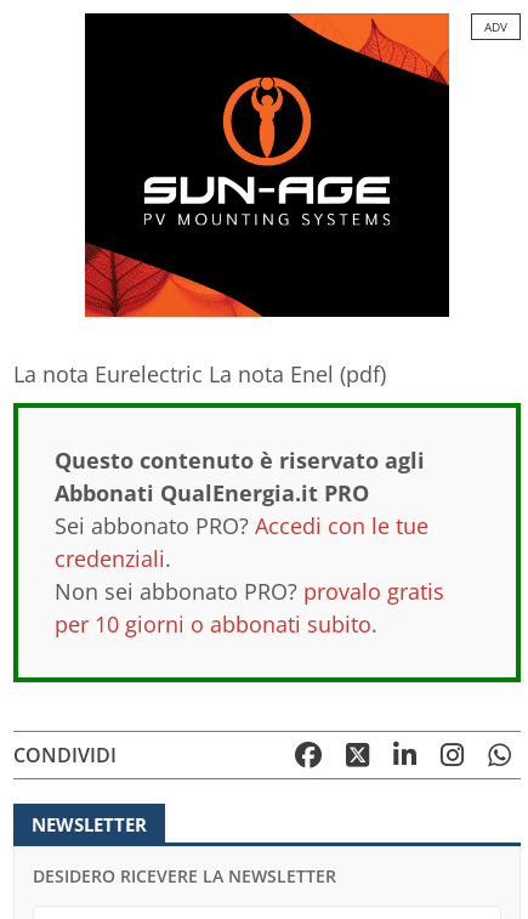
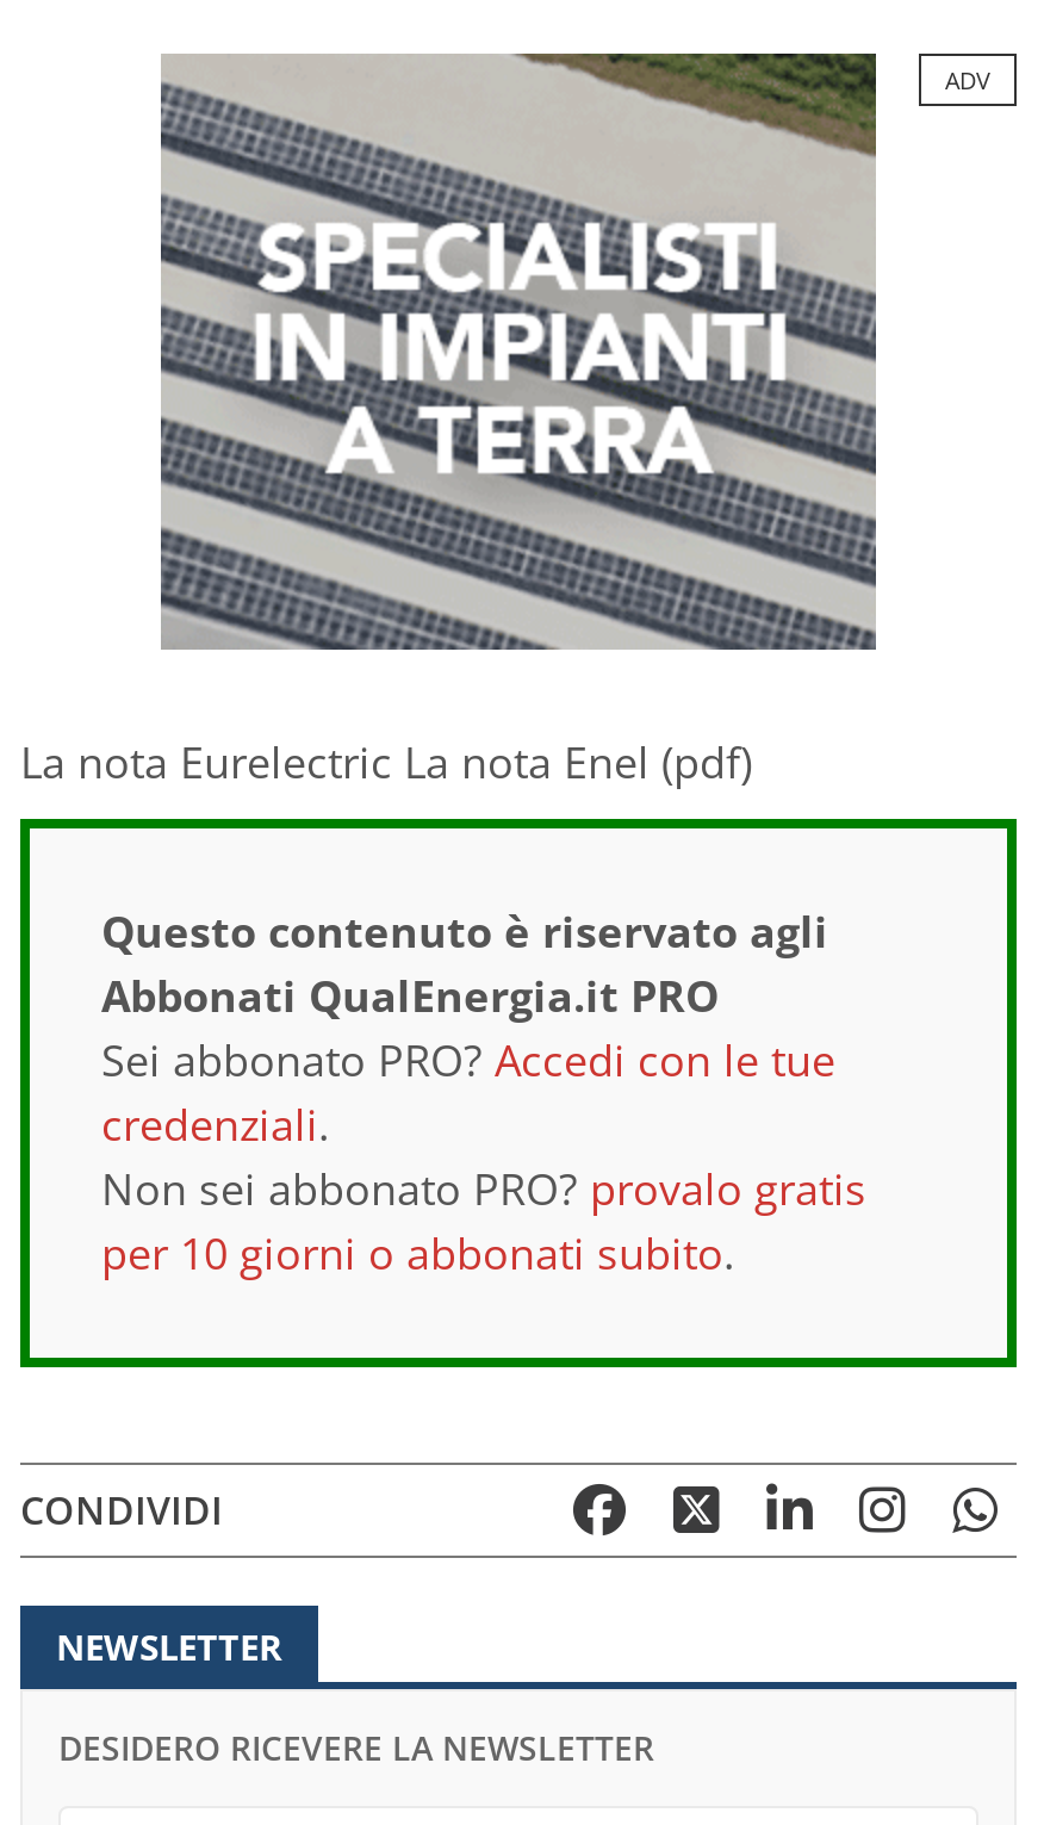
- [image]
+ [image]
